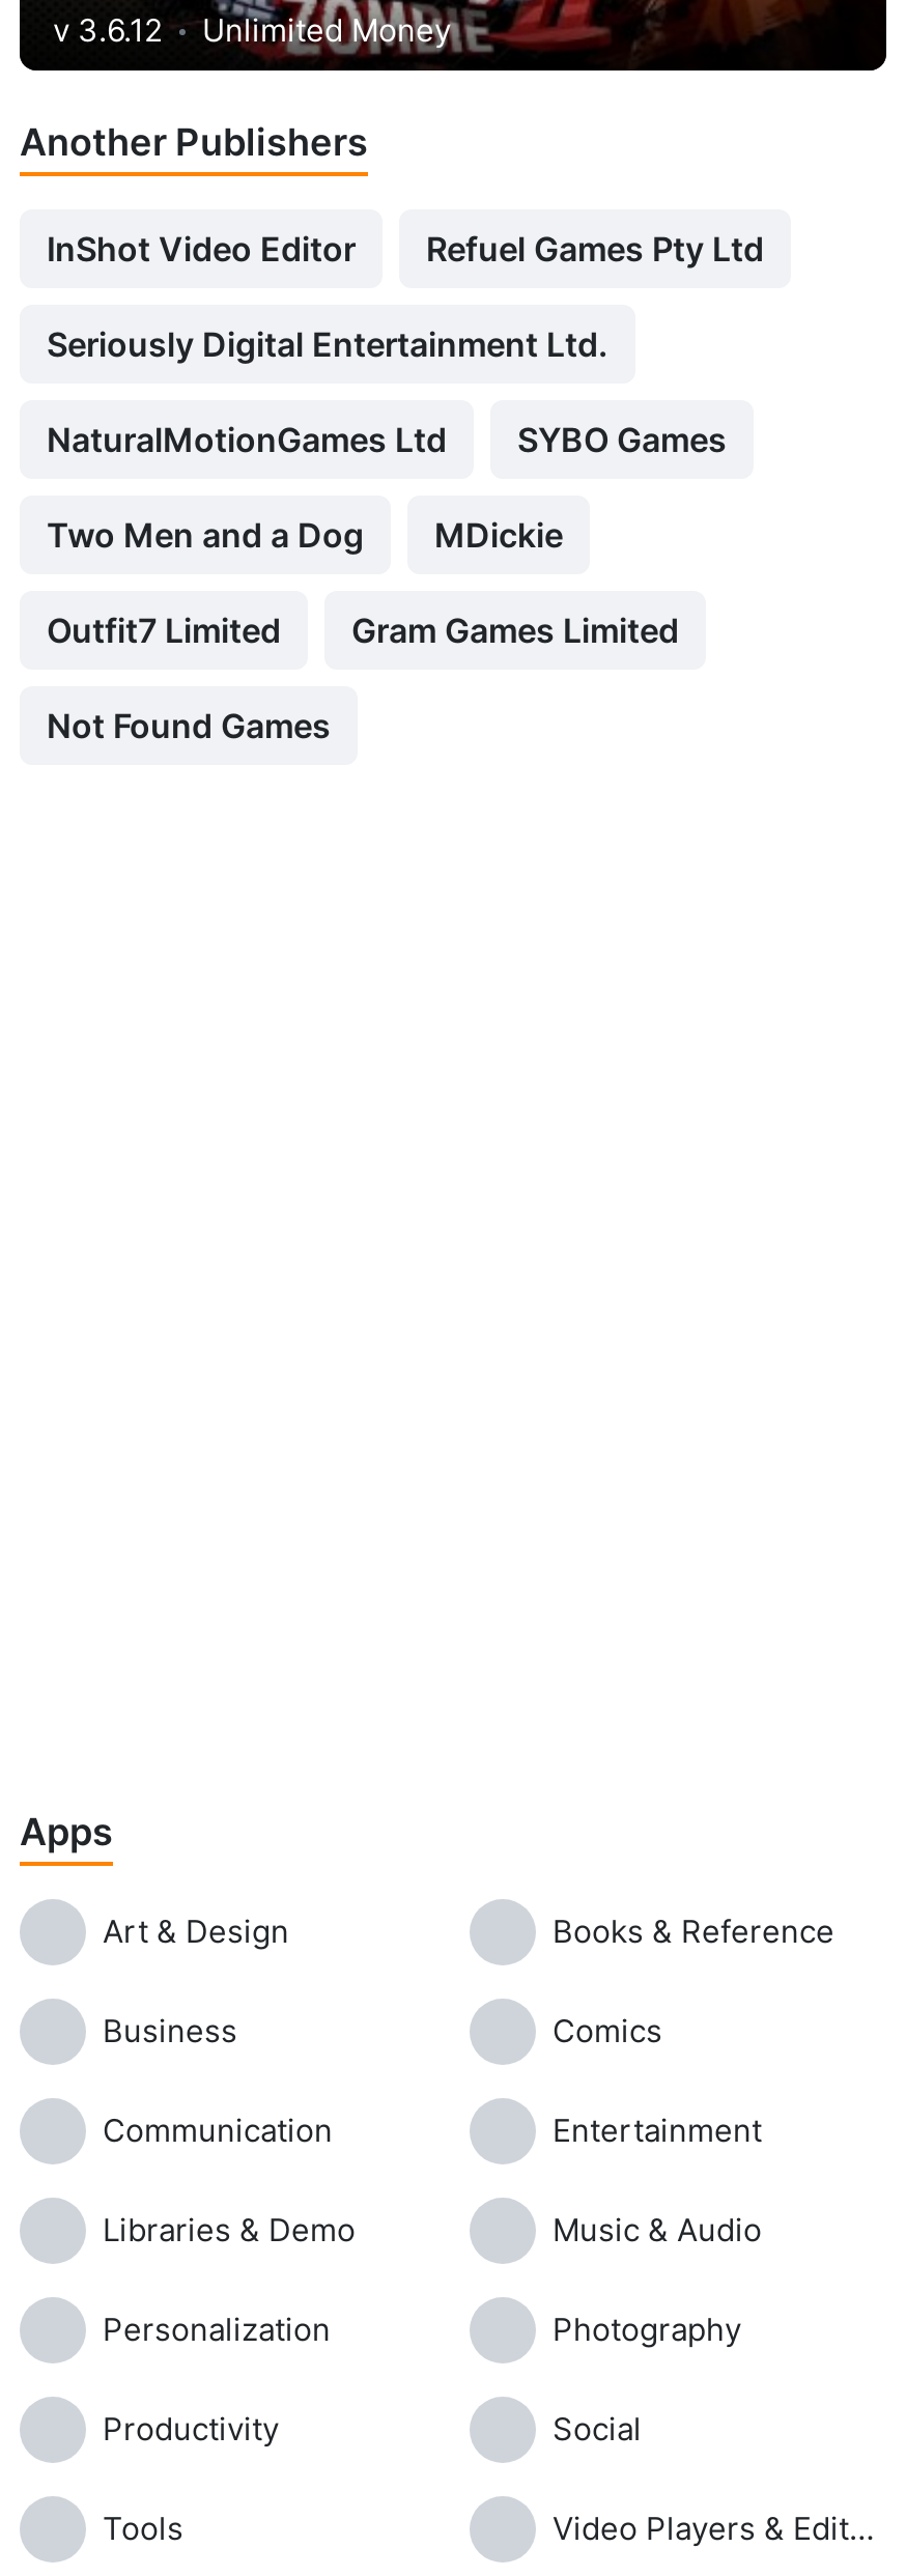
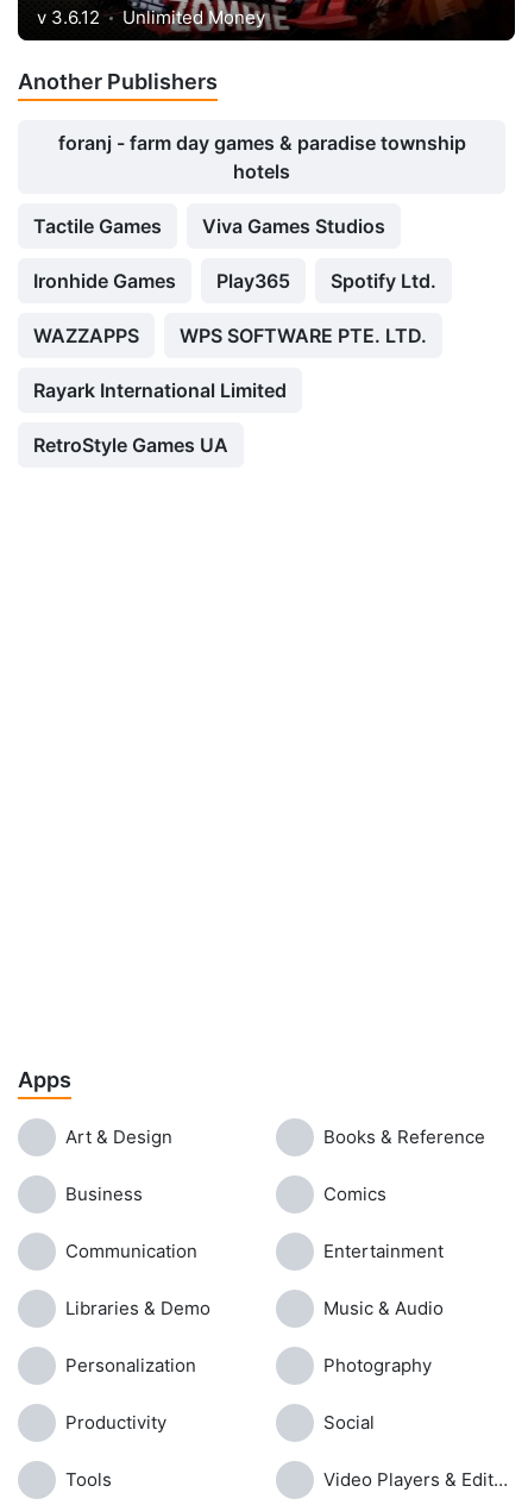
- InShot Video Editor
- Refuel Games Pty Ltd
+ foranj - farm day games & paradise township
+ hotels

- Seriously Digital Entertainment Ltd.
+ Tactile Games
+ Viva Games Studios

- NaturalMotionGames Ltd
- SYBO Games
+ Ironhide Games
+ Play365
+ Spotify Ltd.

- Two Men and a Dog
- MDickie
+ WAZZAPPS
+ WPS SOFTWARE PTE. LTD.

- Outfit7 Limited
- Gram Games Limited
+ Rayark International Limited

- Not Found Games
+ RetroStyle Games UA
